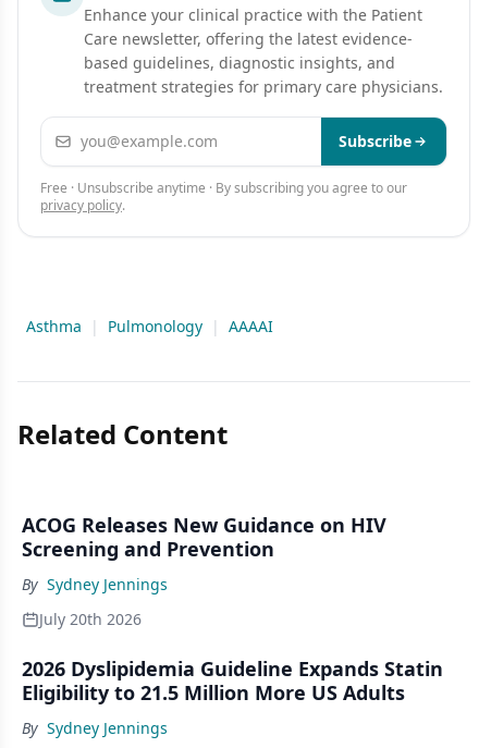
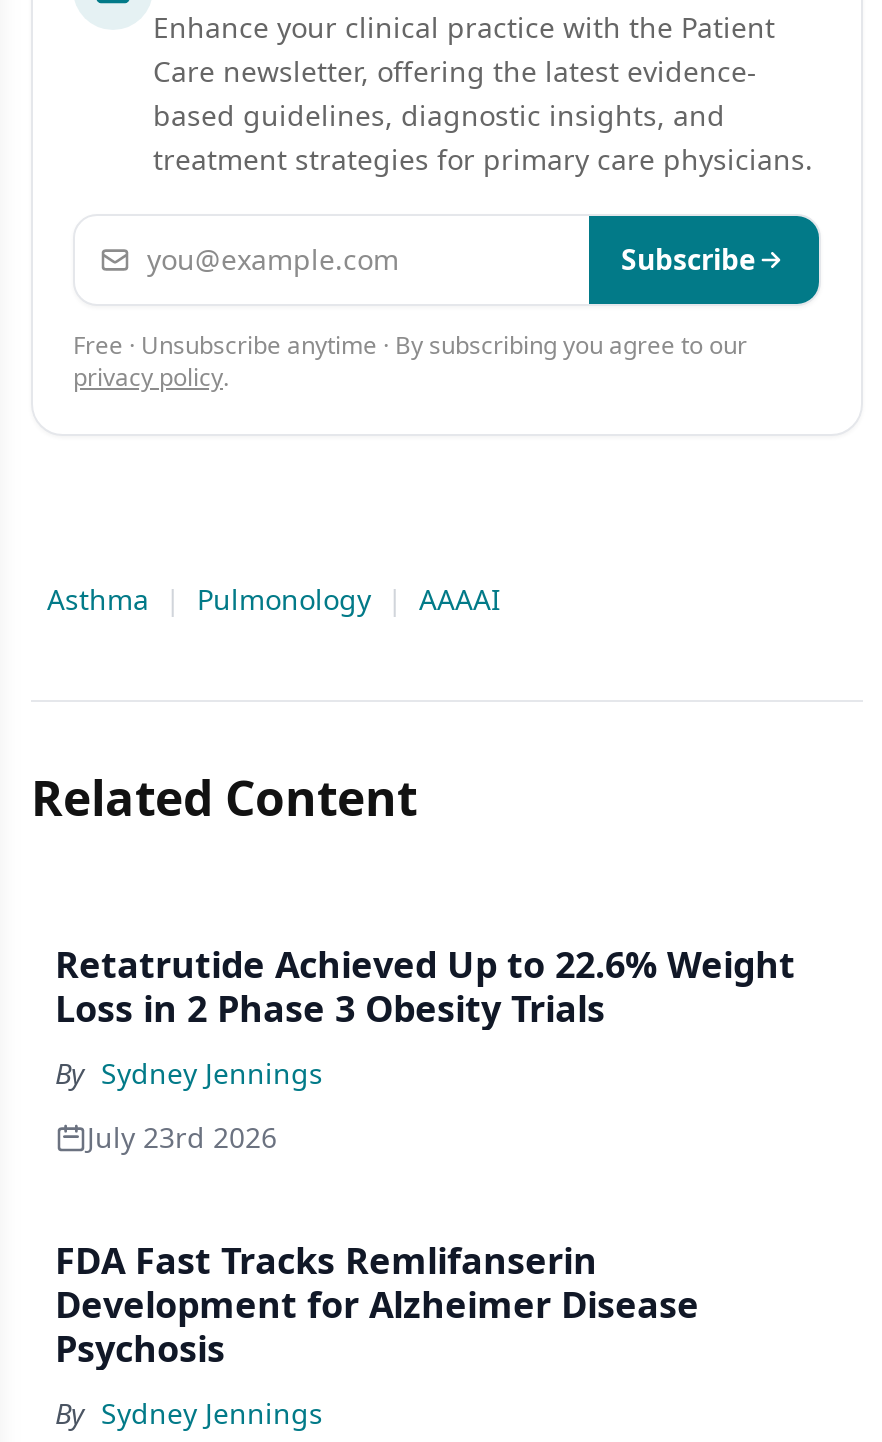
- ACOG Releases New Guidance on HIV
- Screening and Prevention
+ Retatrutide Achieved Up to 22.6% Weight
+ Loss in 2 Phase 3 Obesity Trials

- July 20th 2026
+ July 23rd 2026

- 2026 Dyslipidemia Guideline Expands Statin
- Eligibility to 21.5 Million More US Adults
+ FDA Fast Tracks Remlifanserin
+ Development for Alzheimer Disease
+ Psychosis
